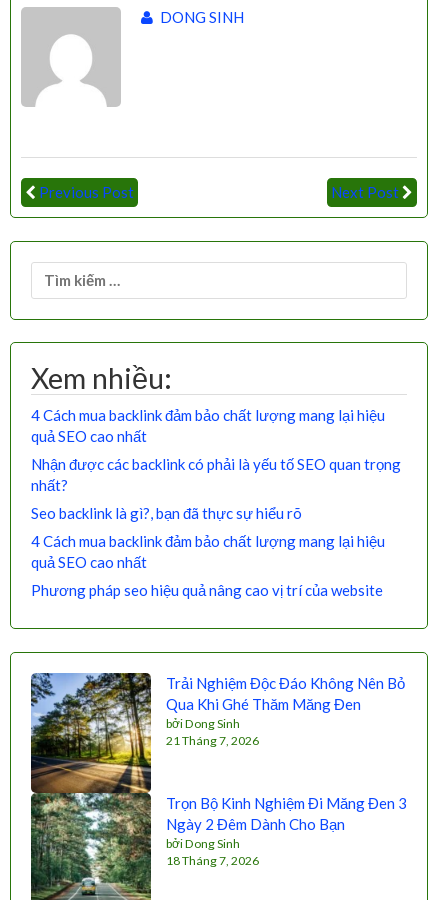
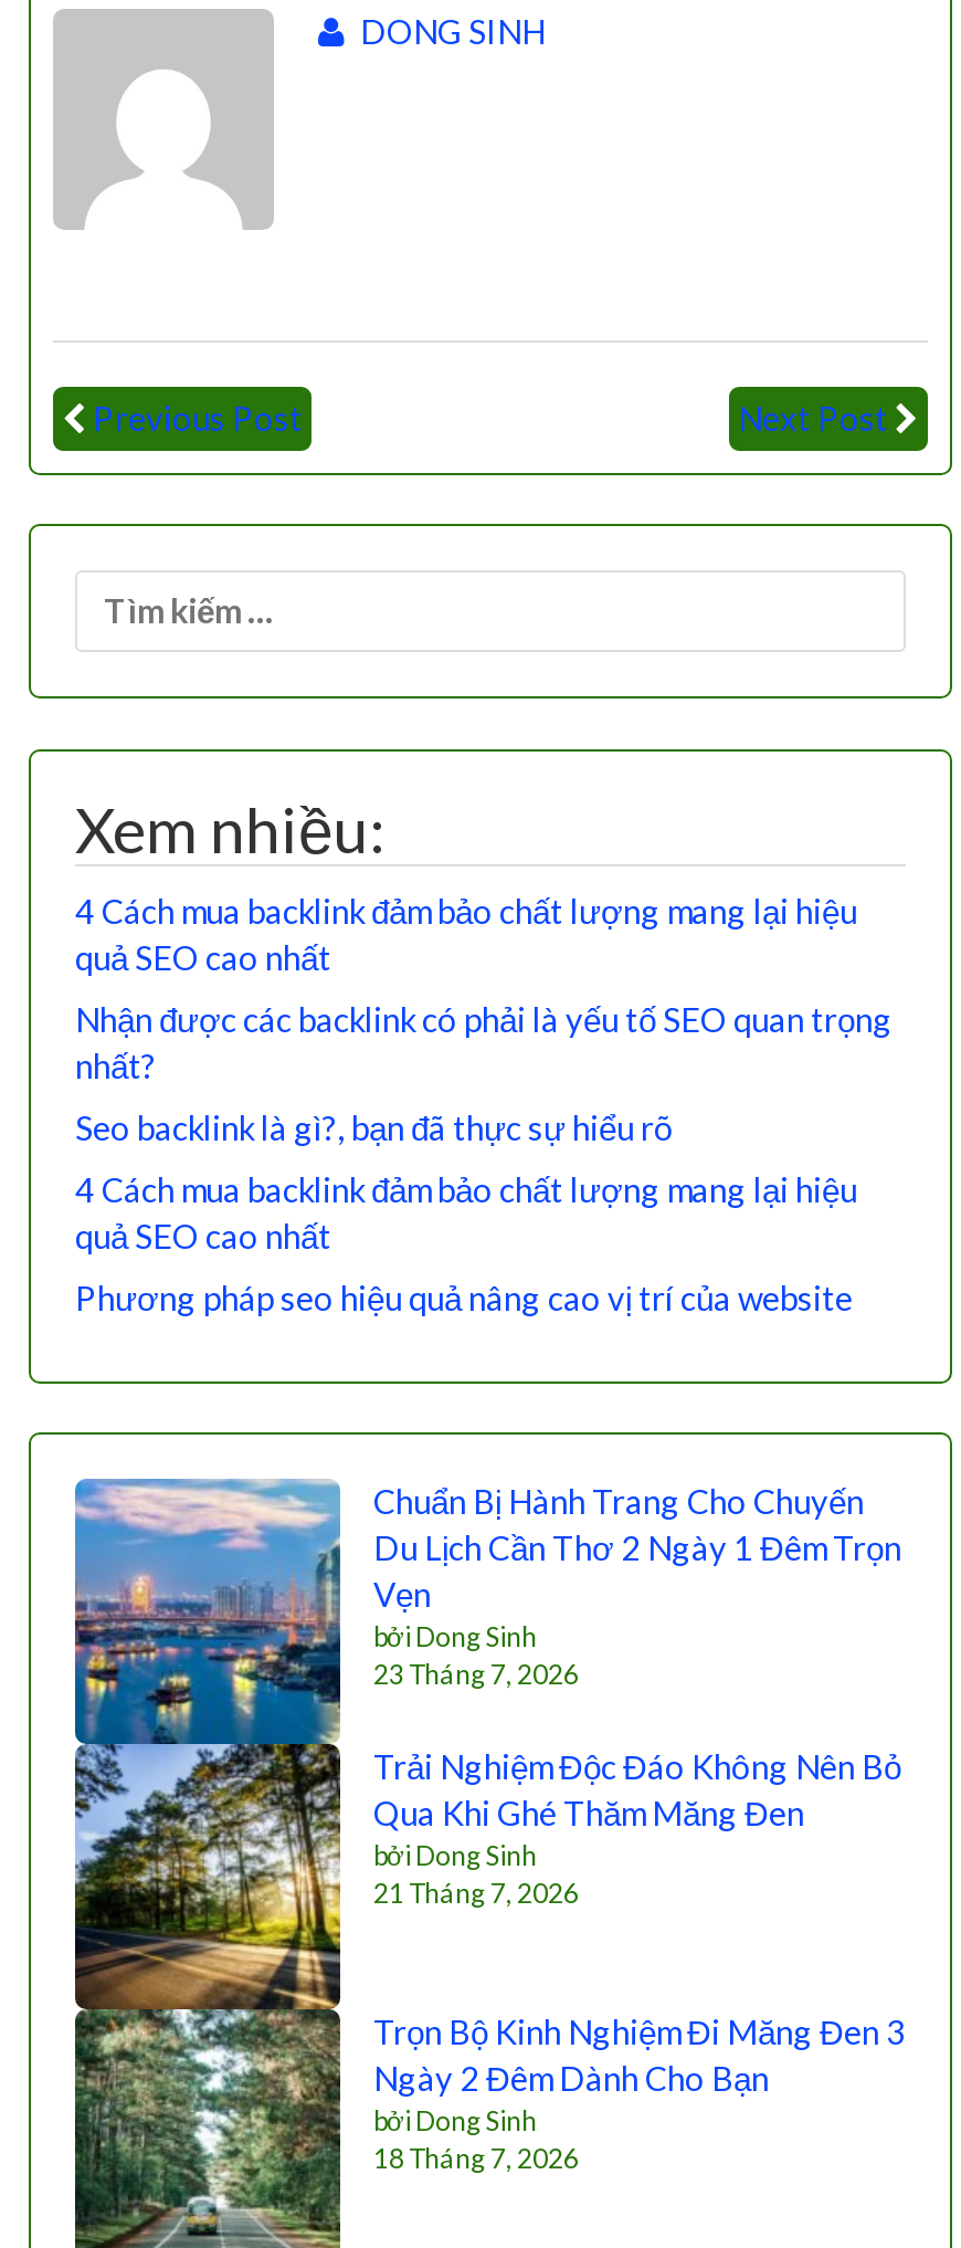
+ [image]
+ Chuẩn Bị Hành Trang Cho Chuyến
+ Du Lịch Cần Thơ 2 Ngày 1 Đêm Trọn
+ Vẹn
+ bởi Dong Sinh
+ 23 Tháng 7, 2026
